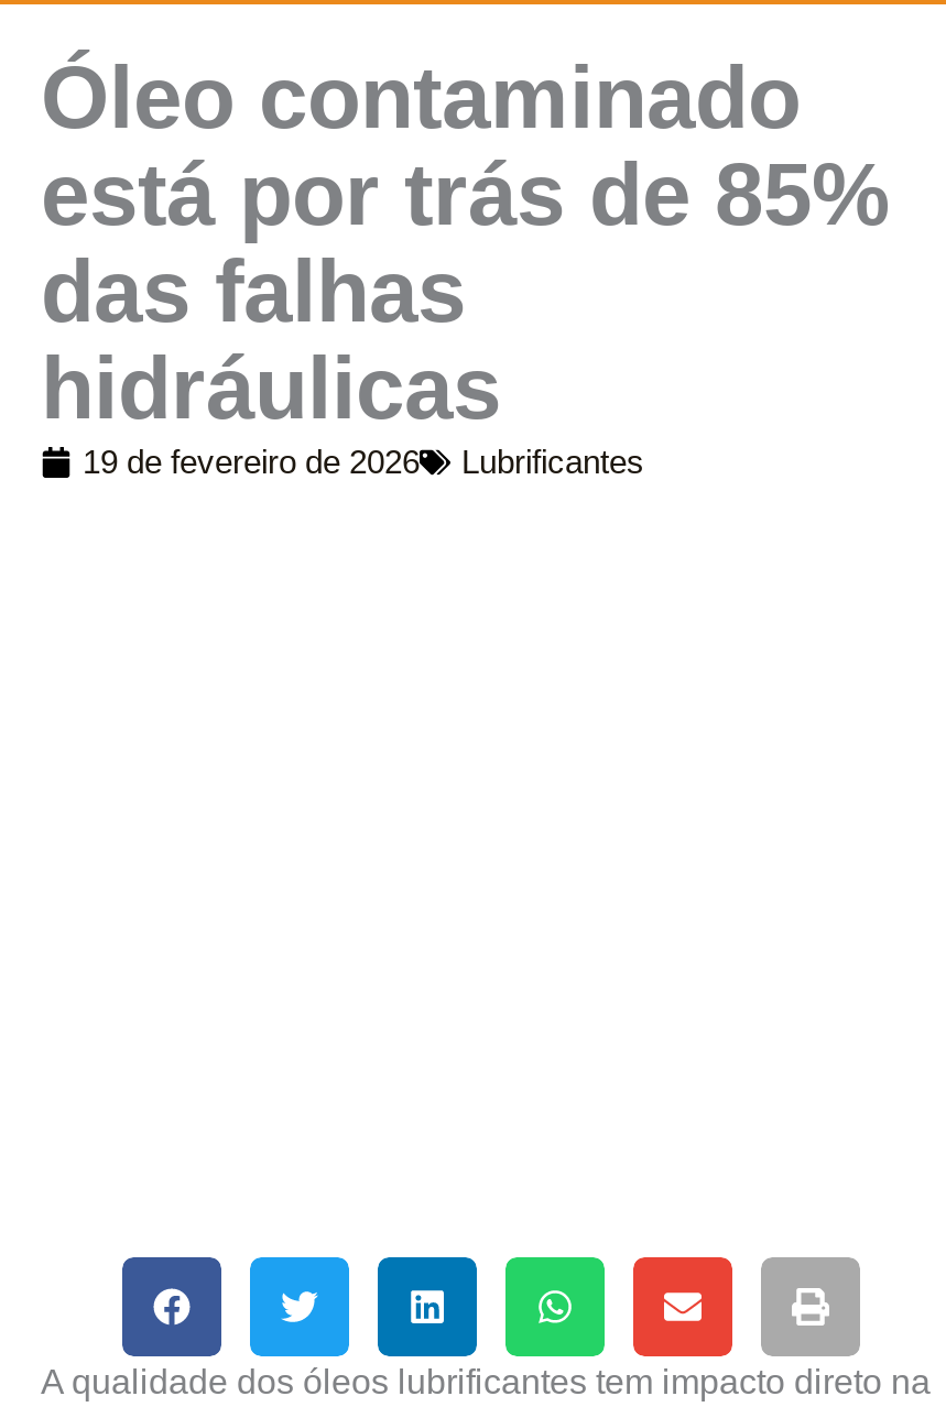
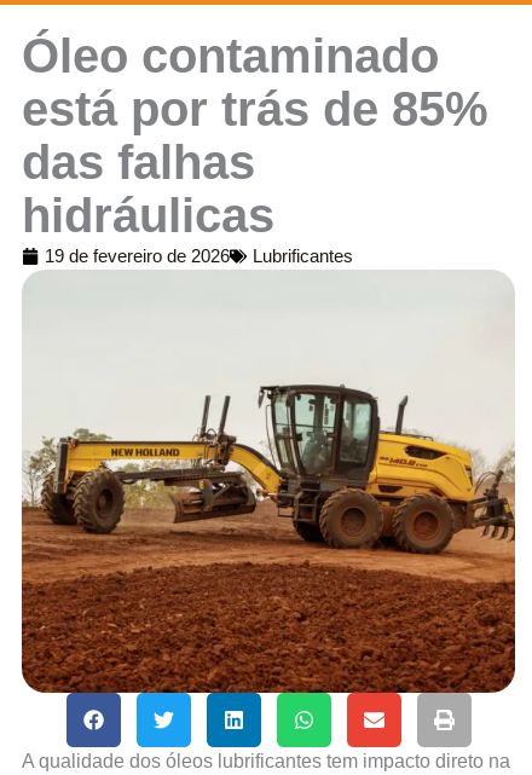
+ [image]
